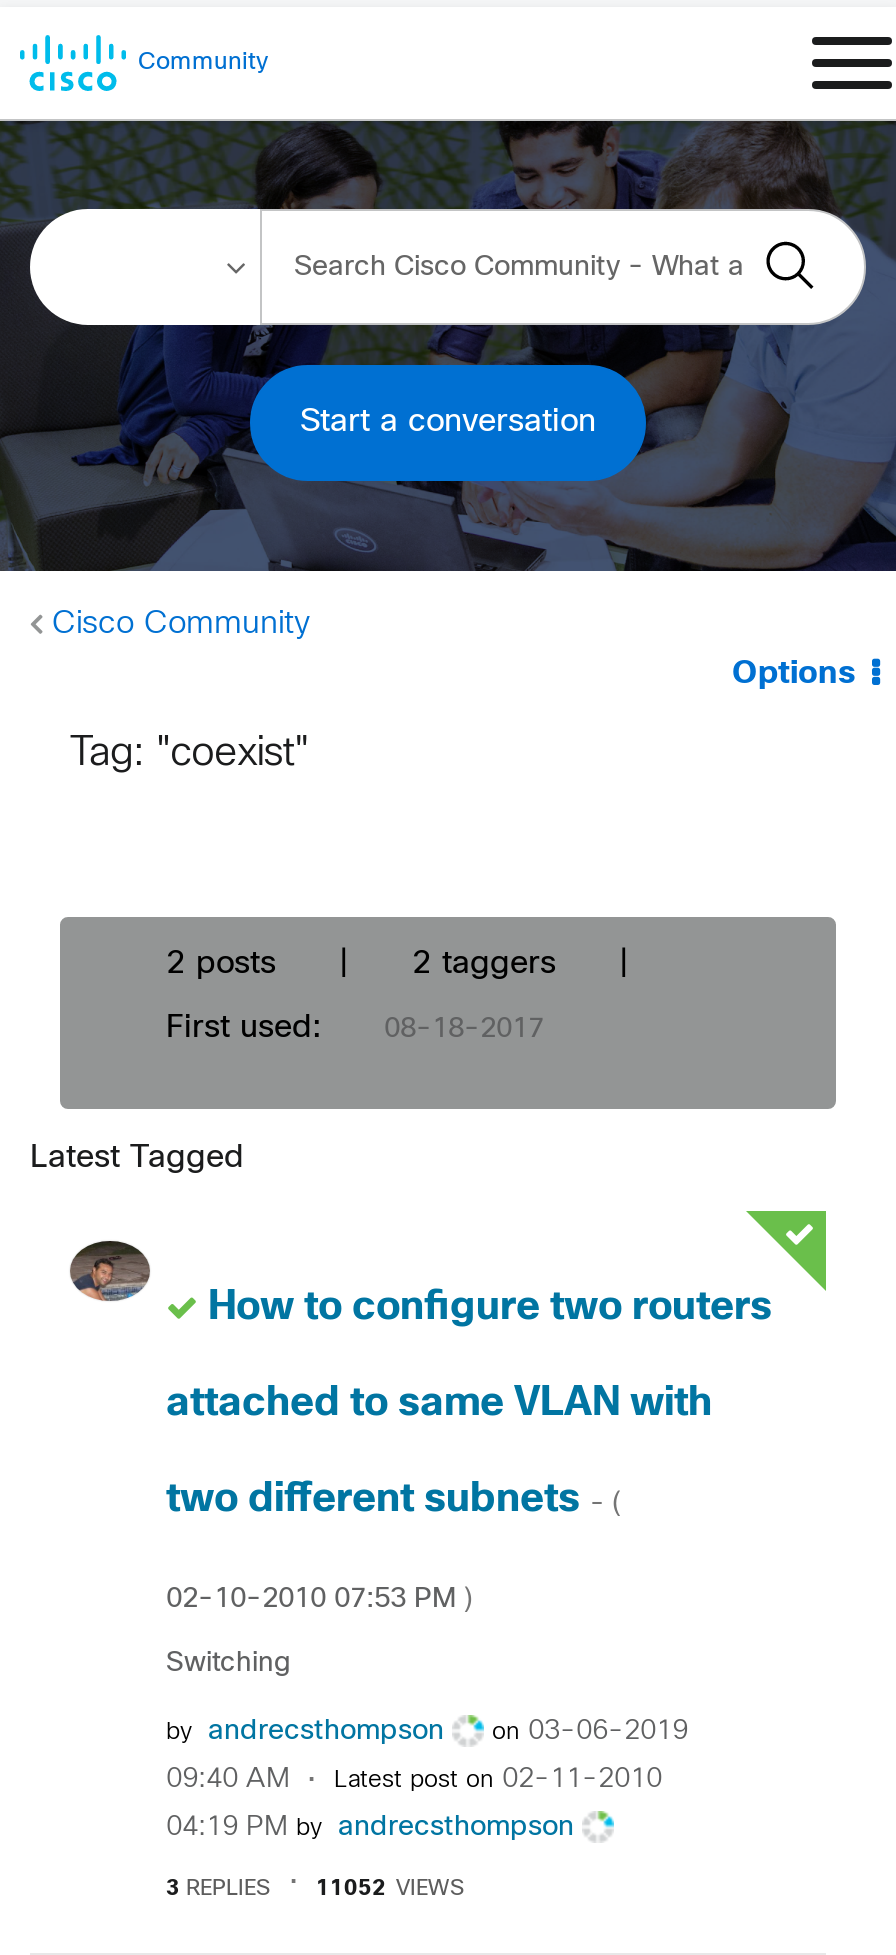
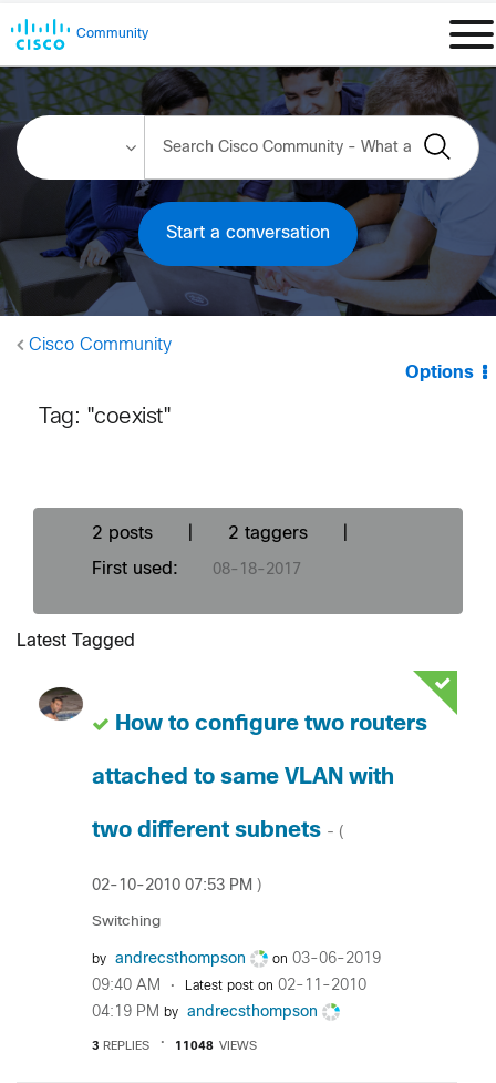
- 11052 VIEWS
+ 11048 VIEWS
